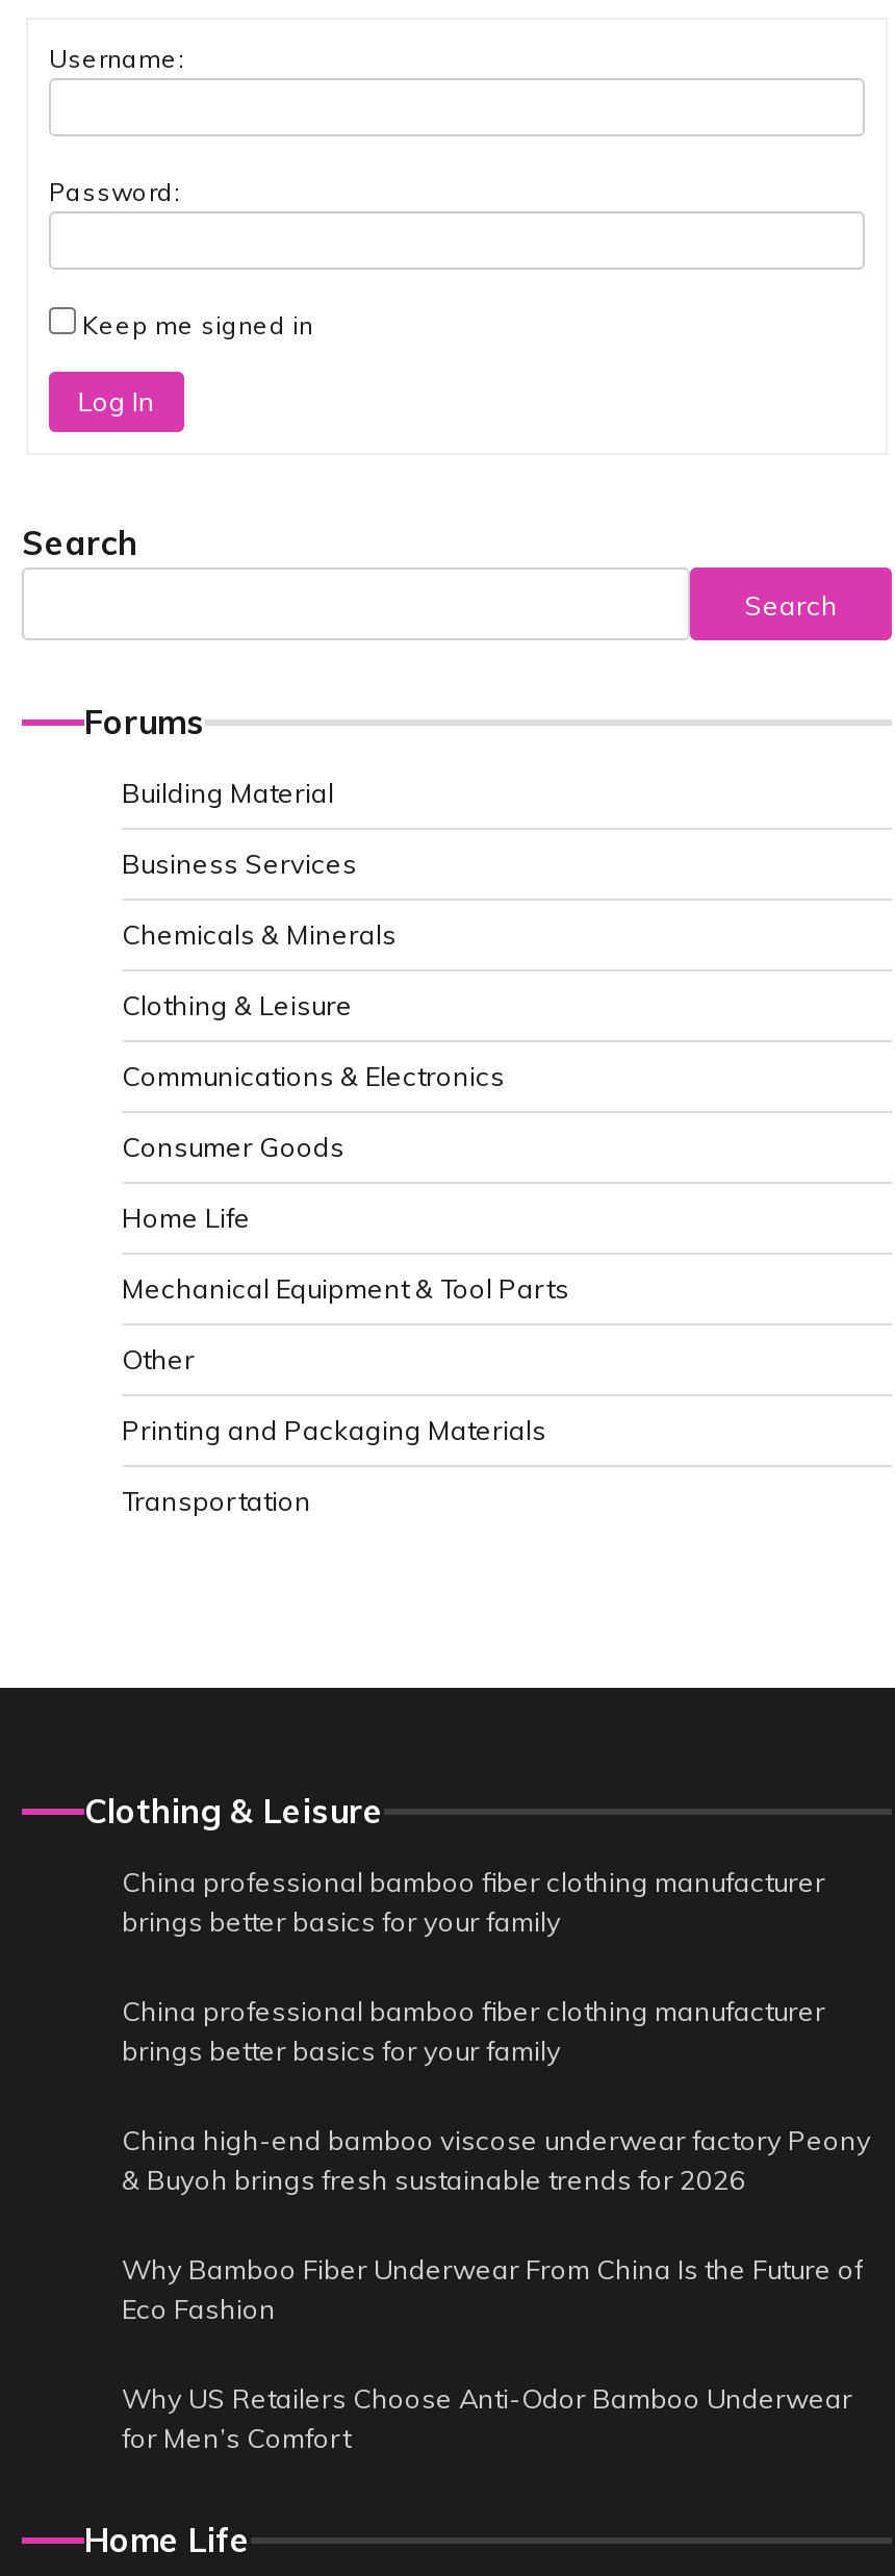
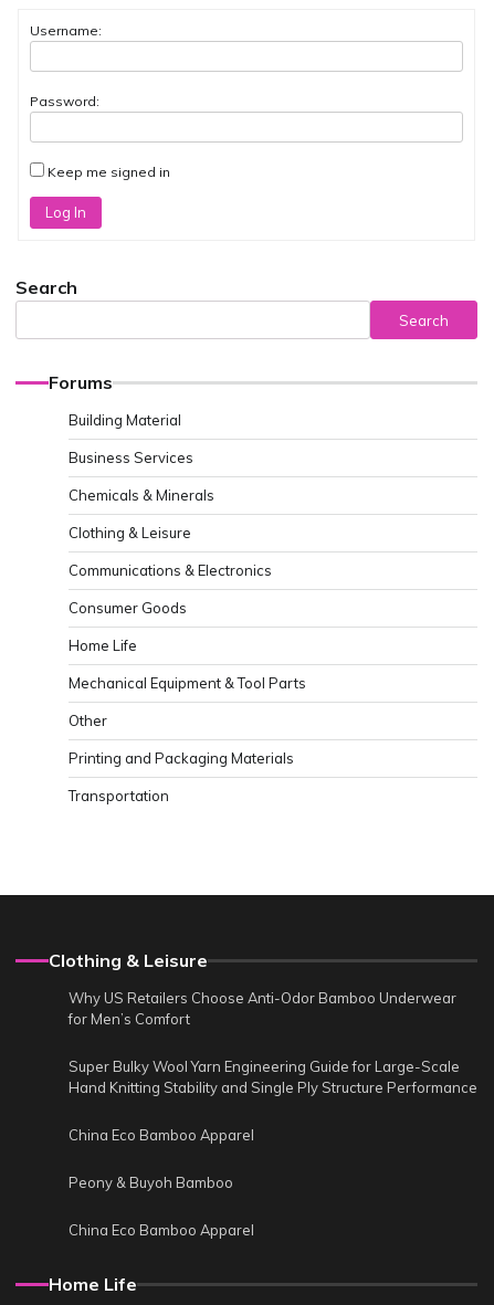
- China professional bamboo fiber clothing manufacturer
- brings better basics for your family
- China professional bamboo fiber clothing manufacturer
- brings better basics for your family
- China high-end bamboo viscose underwear factory Peony
- & Buyoh brings fresh sustainable trends for 2026
- Why Bamboo Fiber Underwear From China Is the Future of
- Eco Fashion

moved up: Why US Retailers Choose Anti-Odor Bamboo Underwear | for Men’s Comfort

+ Super Bulky Wool Yarn Engineering Guide for Large-Scale
+ Hand Knitting Stability and Single Ply Structure Performance
+ China Eco Bamboo Apparel
+ Peony & Buyoh Bamboo
+ China Eco Bamboo Apparel
